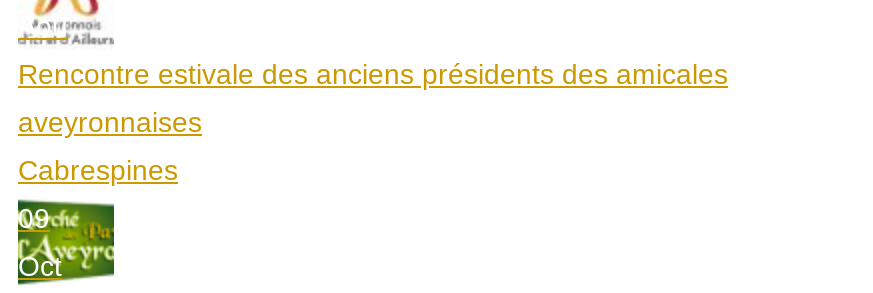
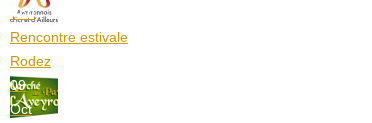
- Rencontre estivale des anciens présidents des amicales
- aveyronnaises
- Cabrespines
+ Rencontre estivale
+ Rodez
